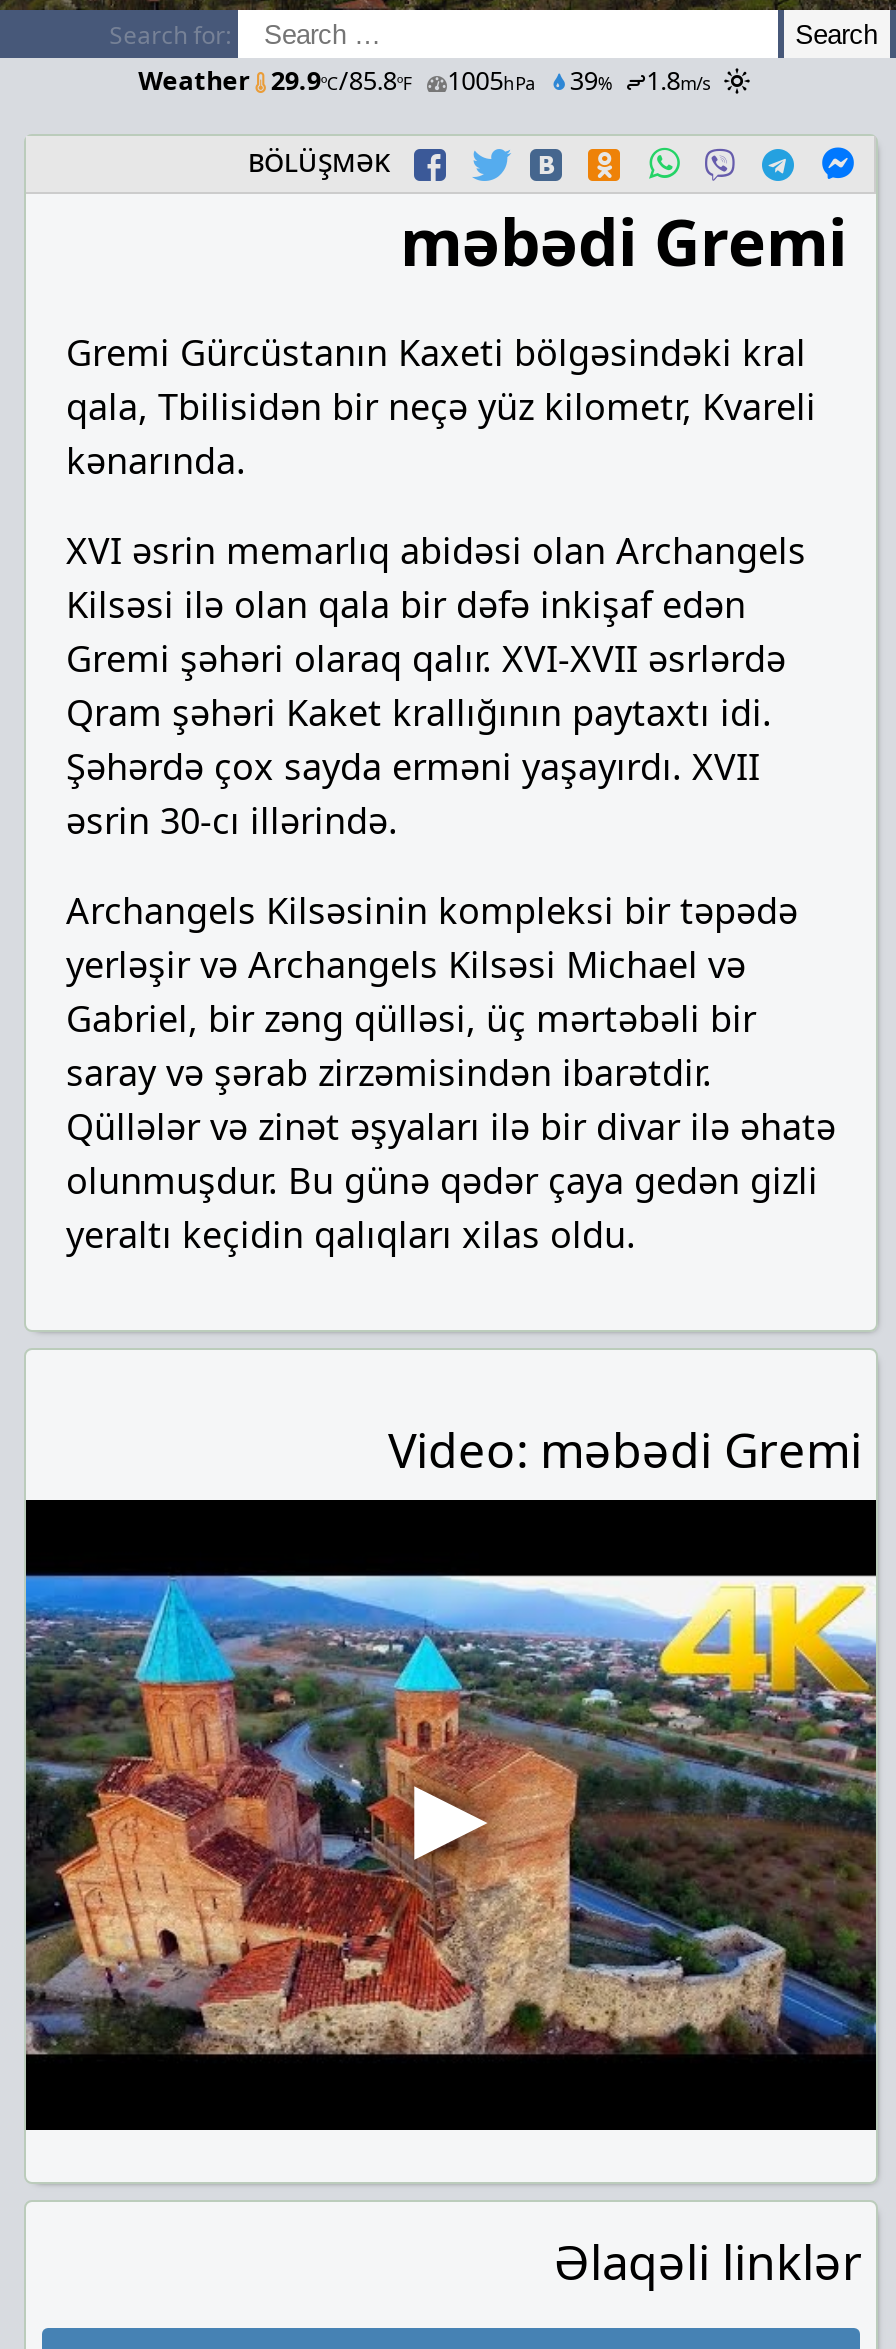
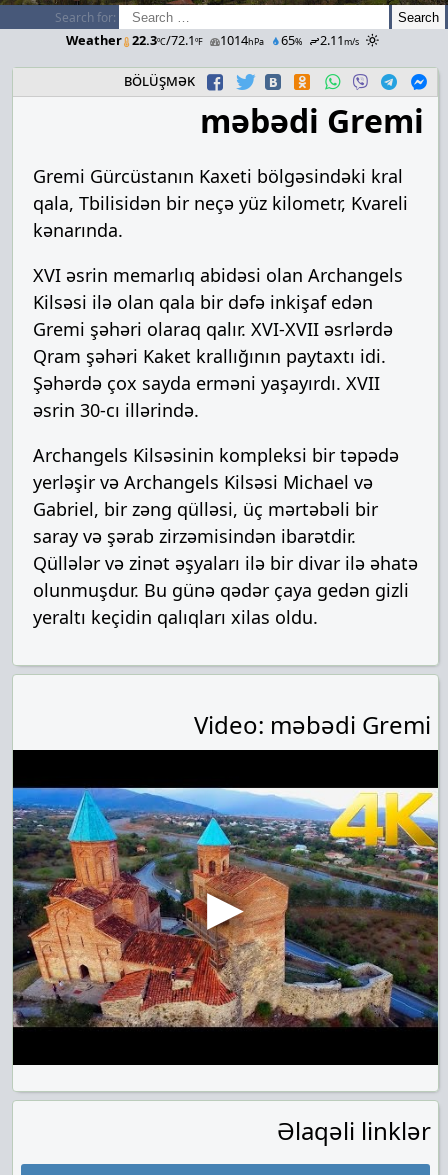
- Weather 29.9ºC/85.8ºF
+ Weather 22.3ºC/72.1ºF

- 1005hPa
+ 1014hPa

- 39%
+ 65%

- 1.8m/s
+ 2.11m/s
